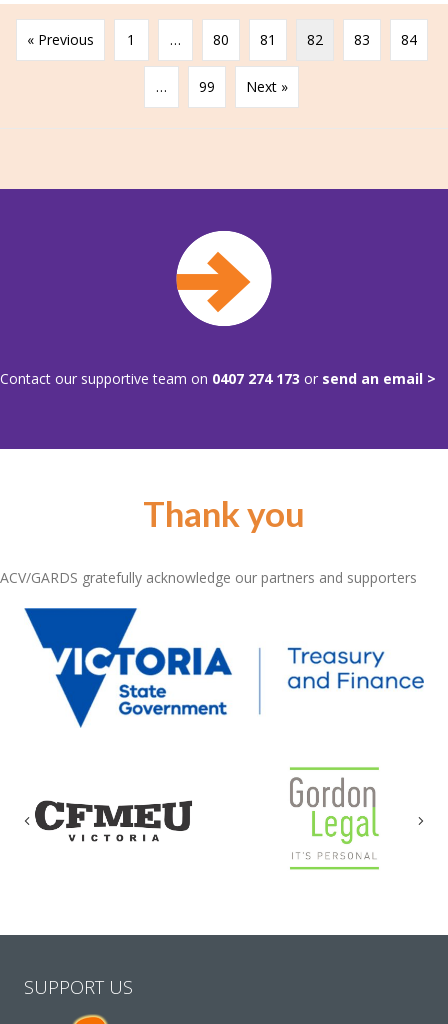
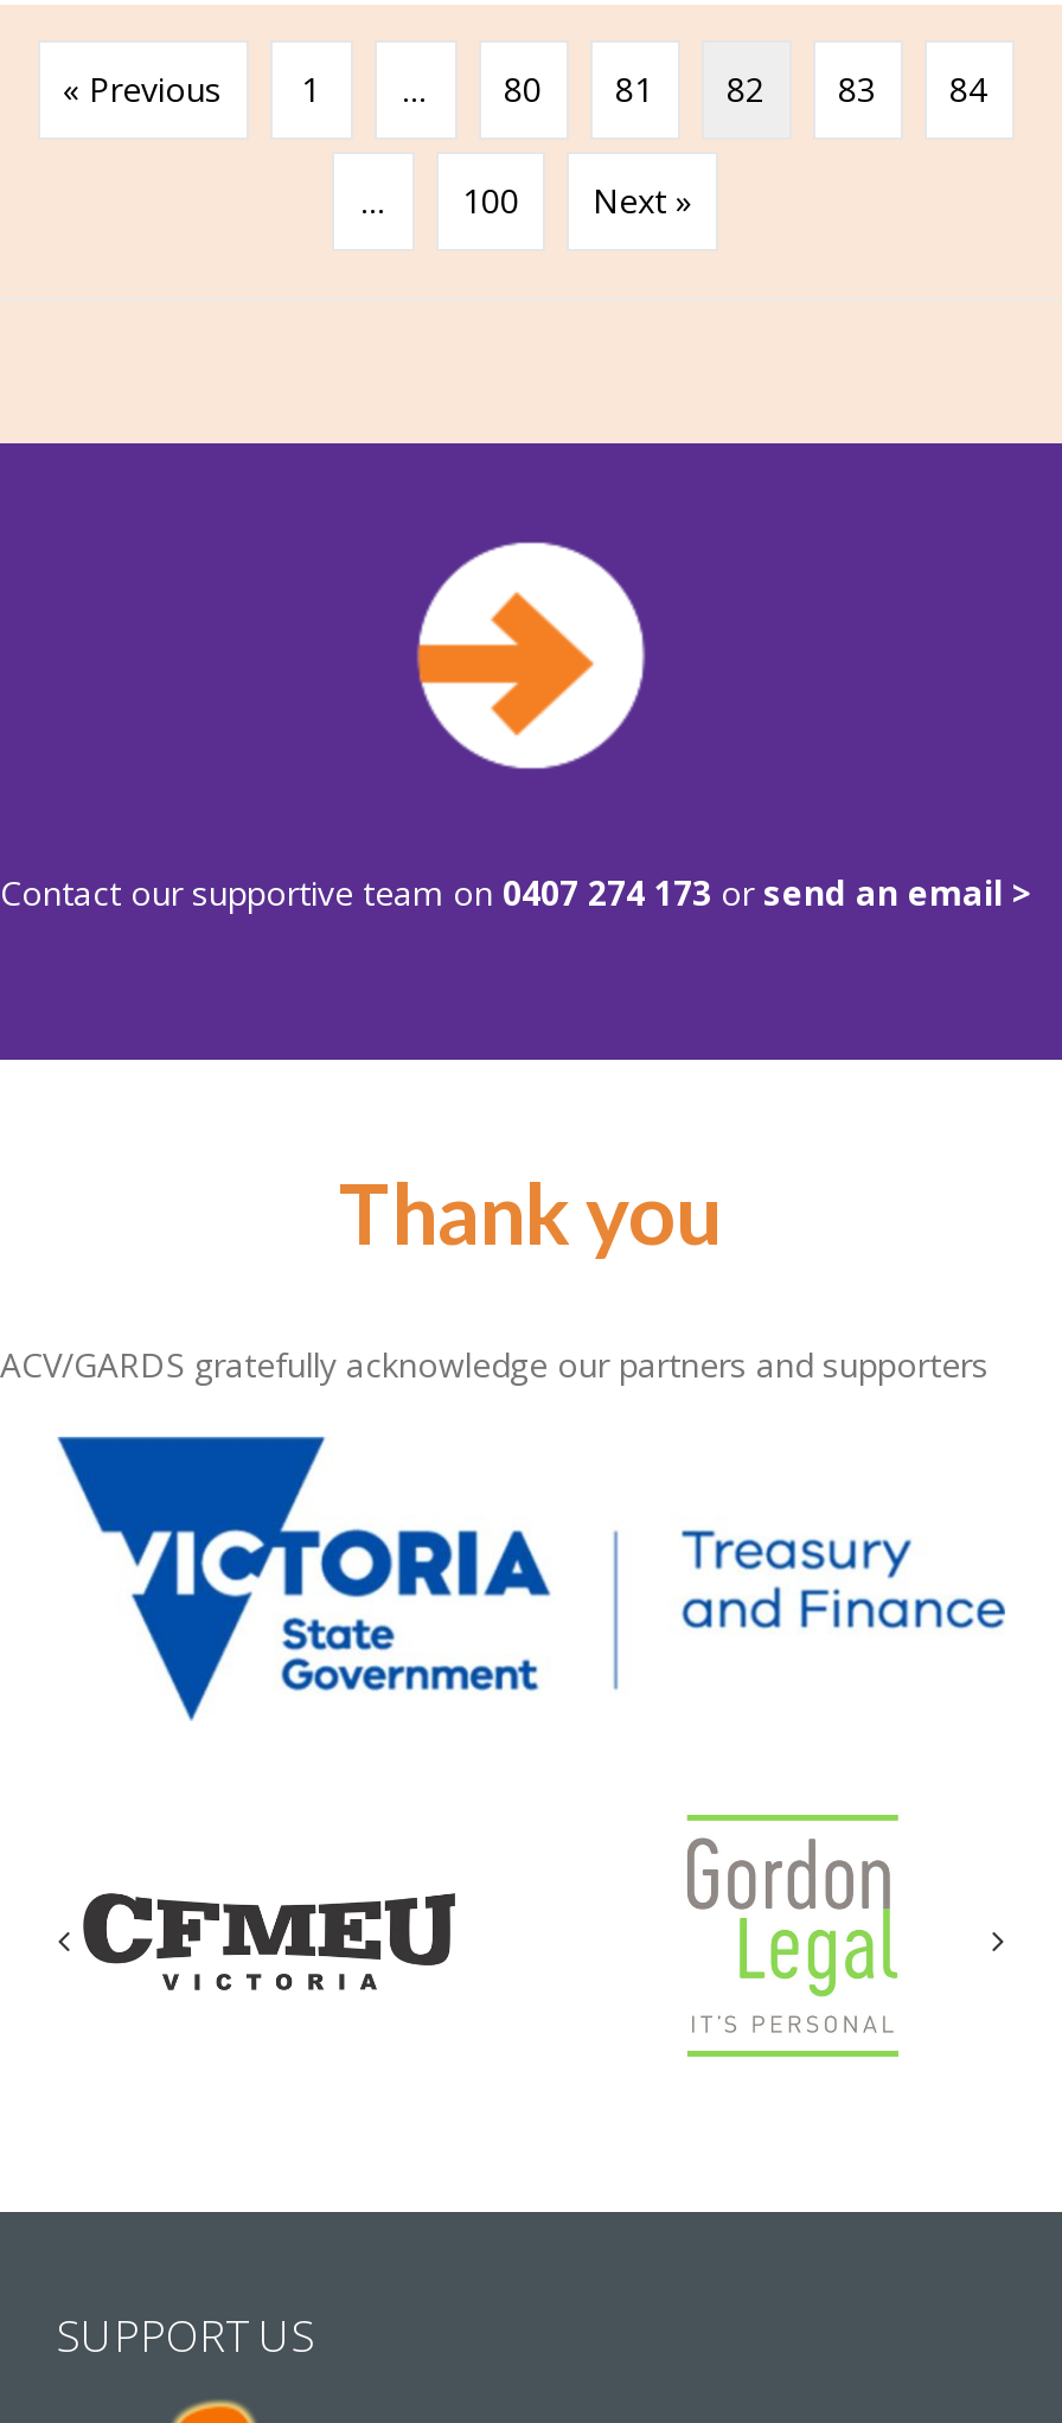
- 99
+ 100
